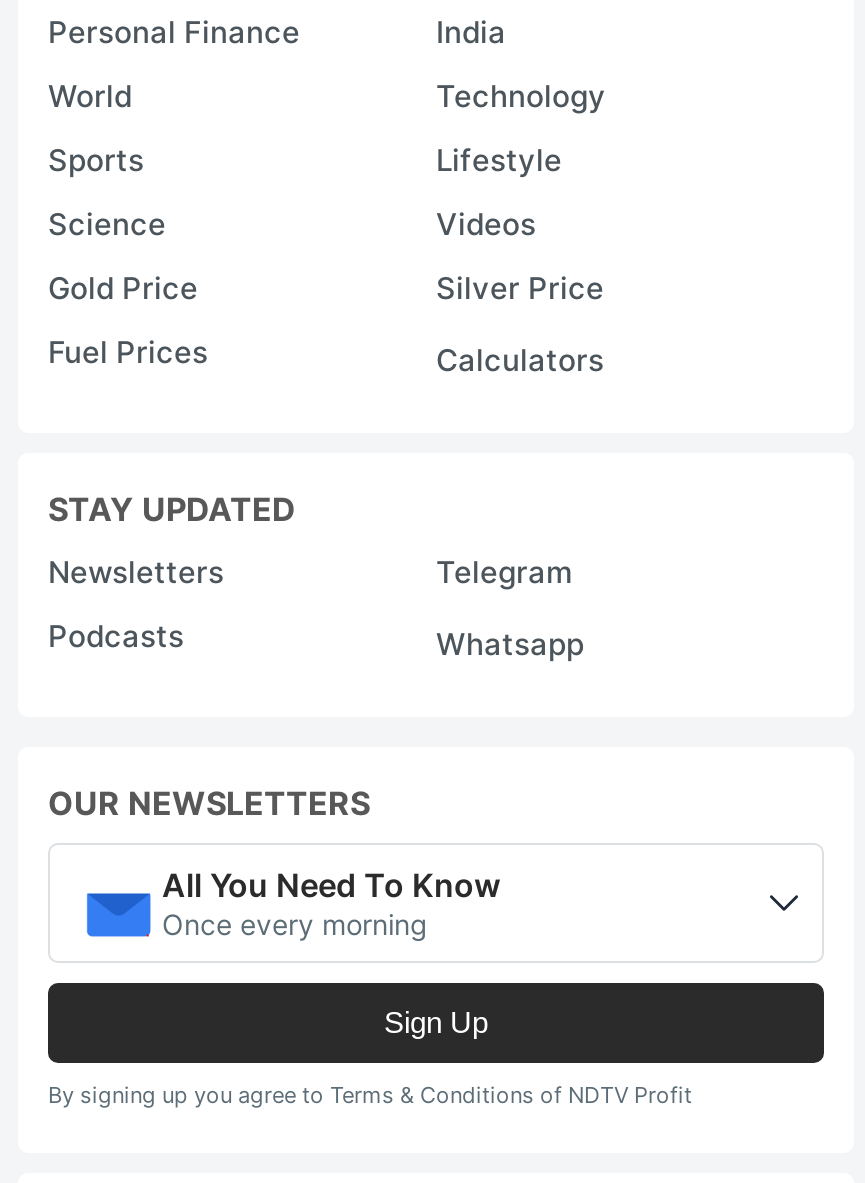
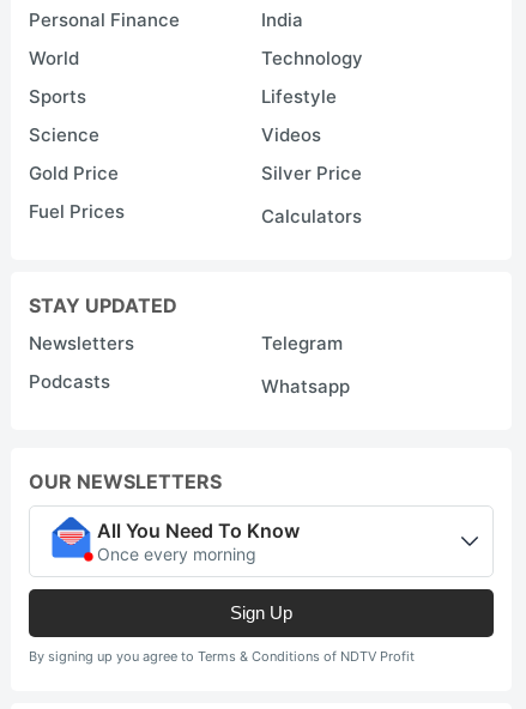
- [image]
+ [image]
